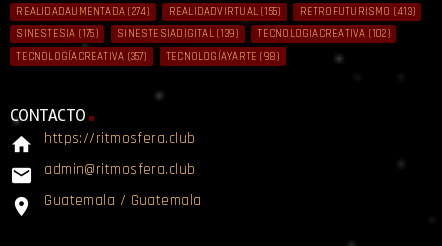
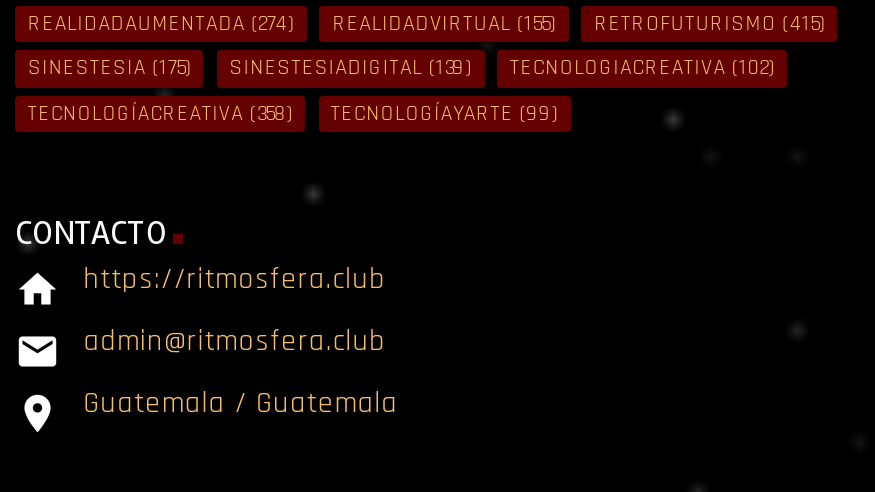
- RETROFUTURISMO (413)
+ RETROFUTURISMO (415)

- TECNOLOGÍACREATIVA (357)
+ TECNOLOGÍACREATIVA (358)

- TECNOLOGÍAYARTE (98)
+ TECNOLOGÍAYARTE (99)
